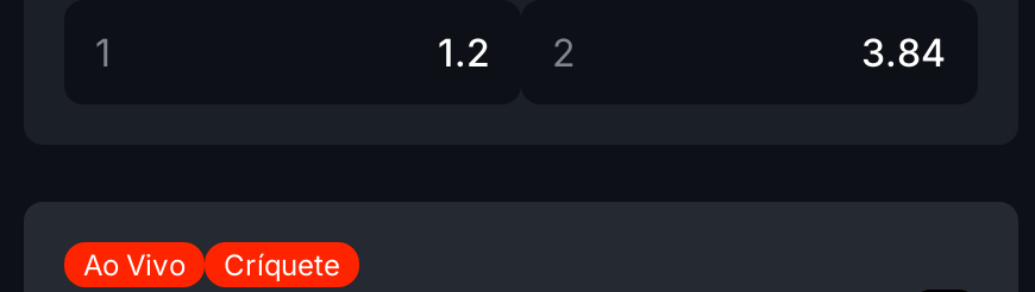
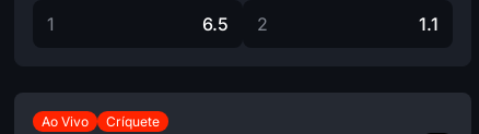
- 1.2 2
+ 6.5 2

- 3.84
+ 1.1
